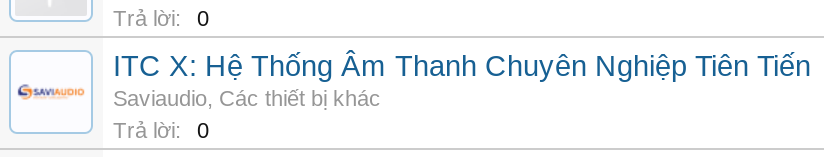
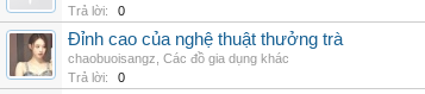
- [image]
- ITC X: Hệ Thống Âm Thanh Chuyên Nghiệp Tiên Tiến
- Saviaudio, Các thiết bị khác
+ [image]
+ Đỉnh cao của nghệ thuật thưởng trà
+ chaobuoisangz, Các đồ gia dụng khác
